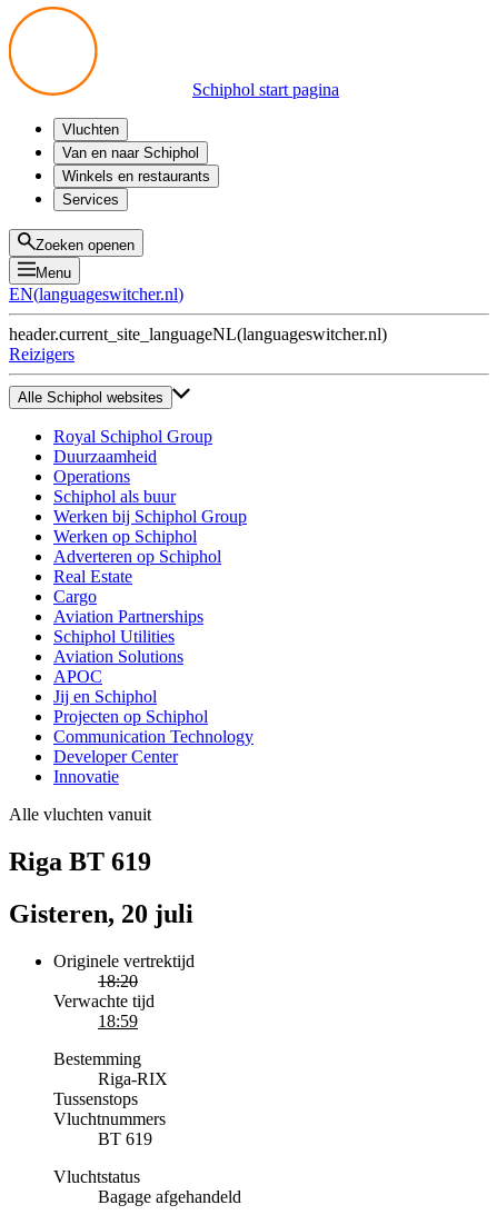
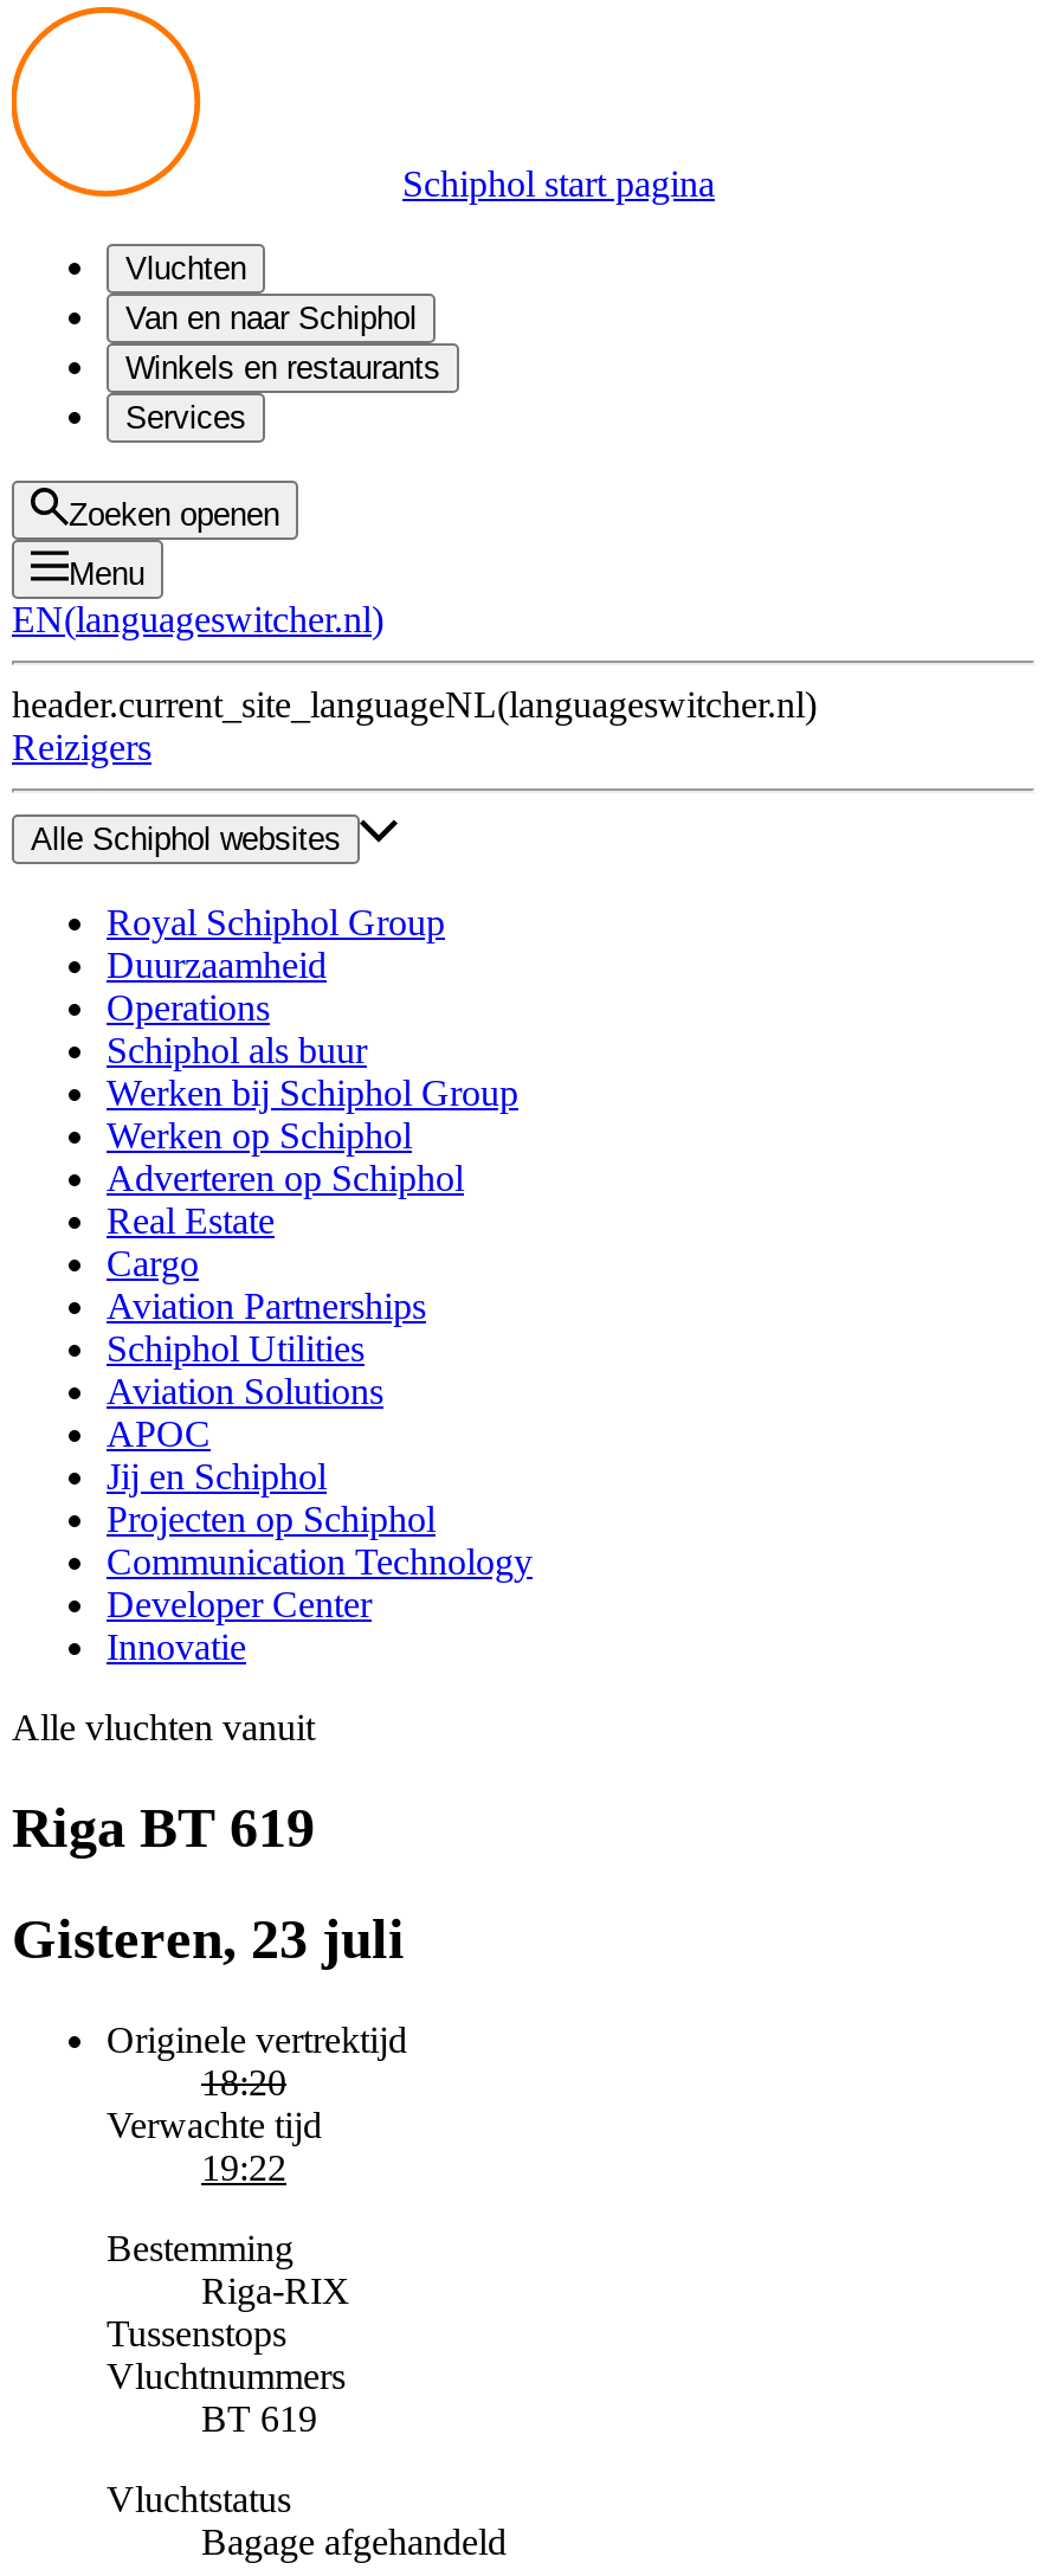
- Gisteren, 20 juli
+ Gisteren, 23 juli

- 18:59
+ 19:22
